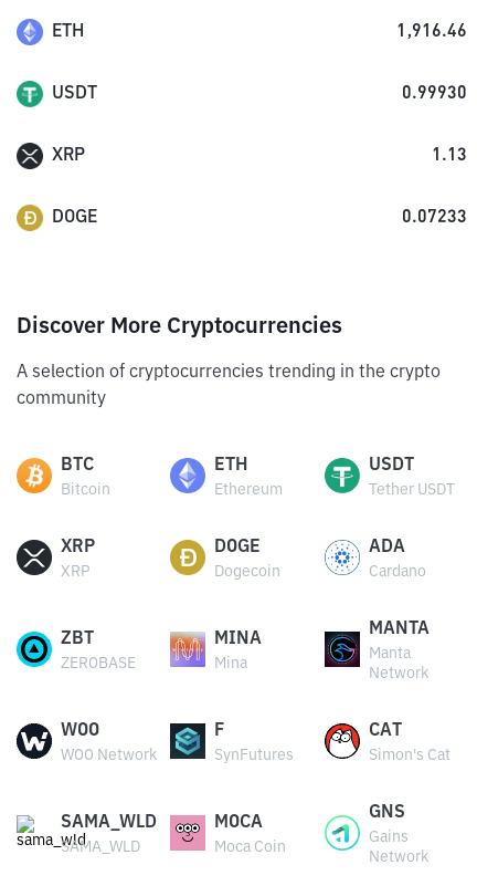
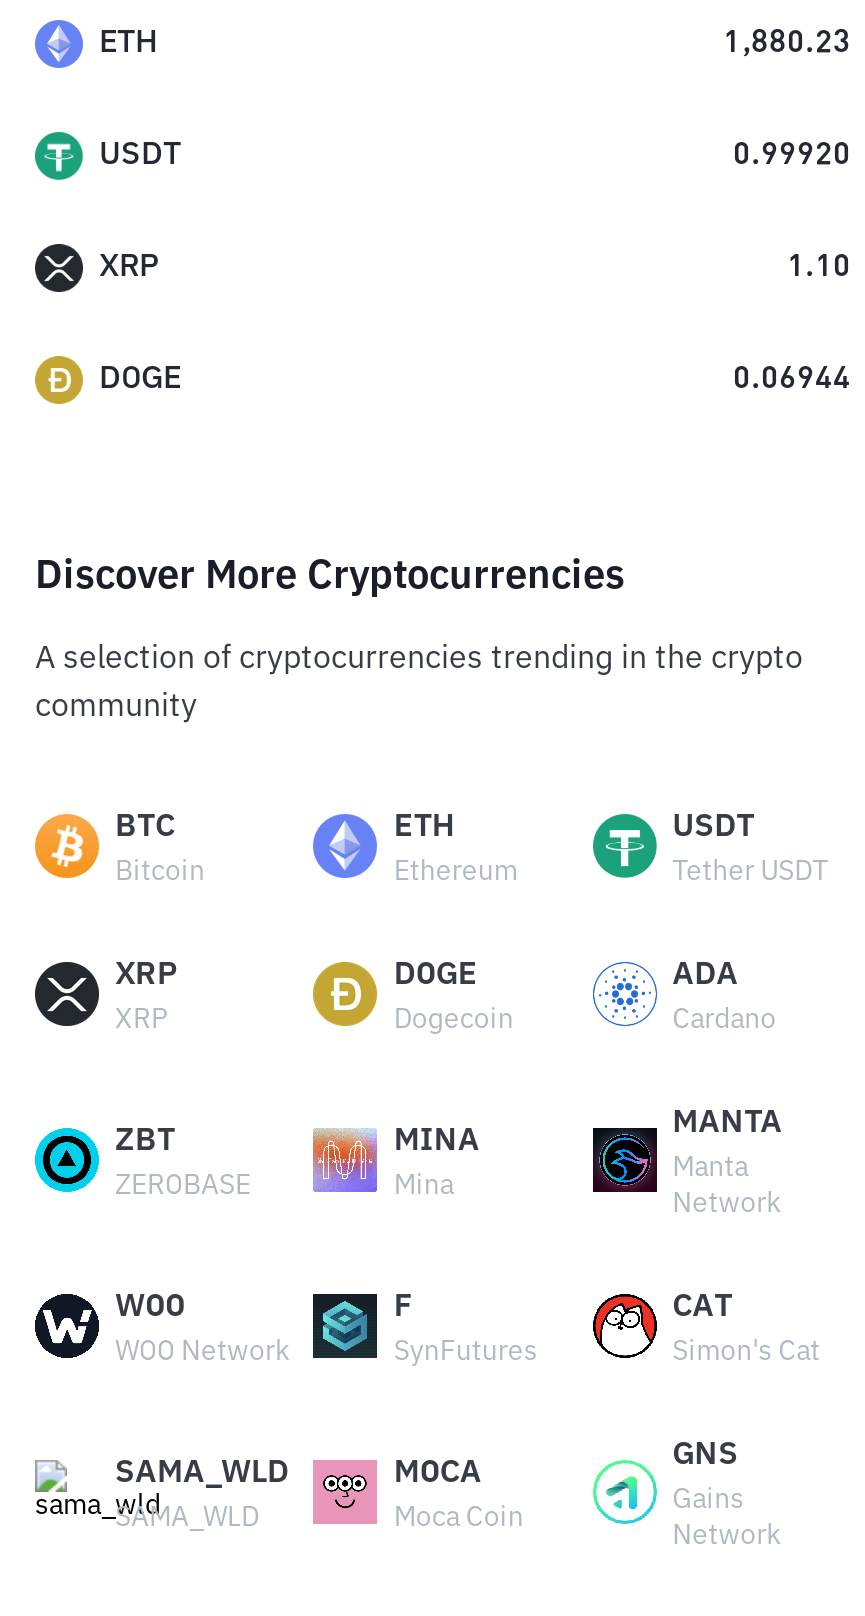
- 1,916.46
+ 1,880.23

- 0.99930
+ 0.99920

- 1.13
+ 1.10

- 0.07233
+ 0.06944
